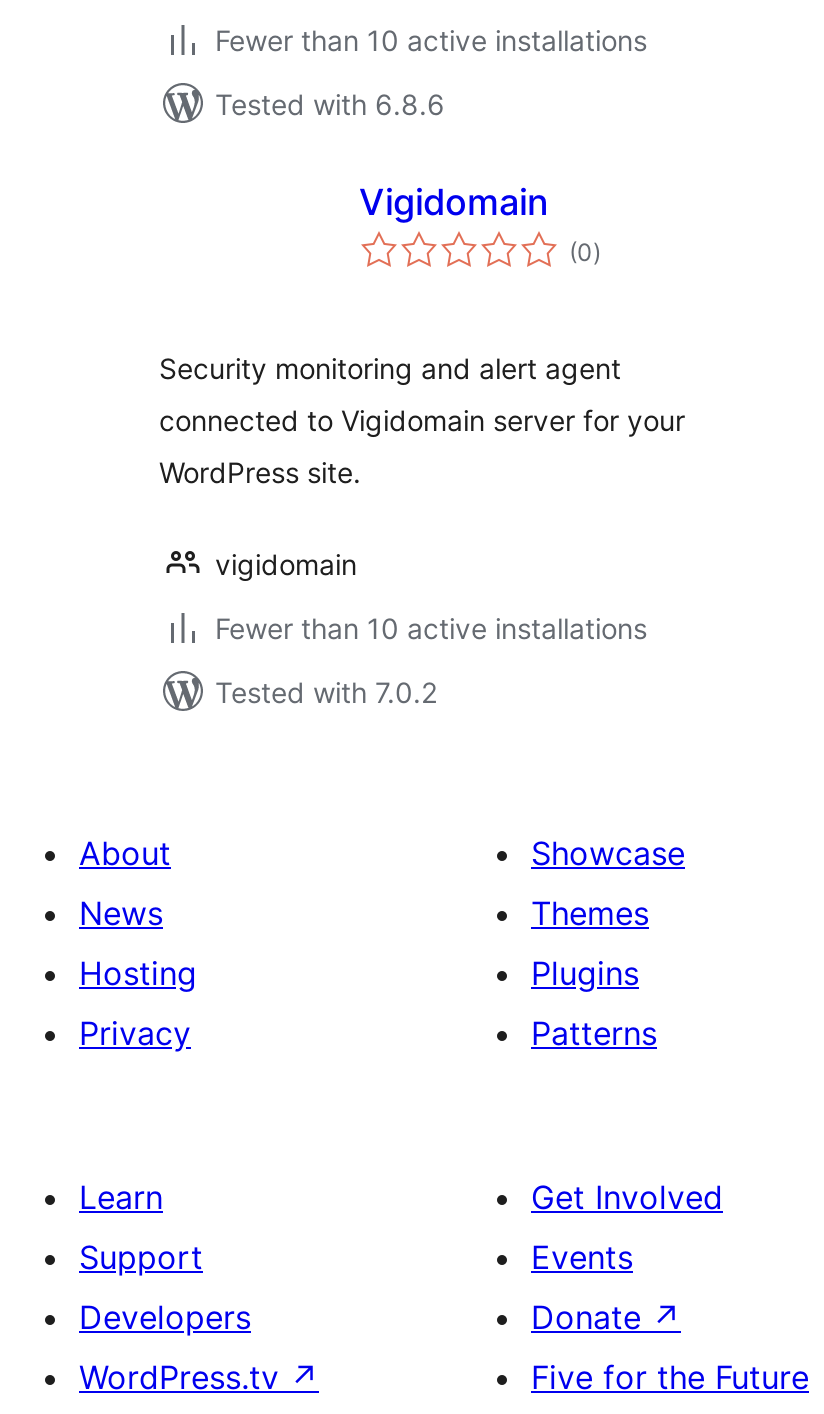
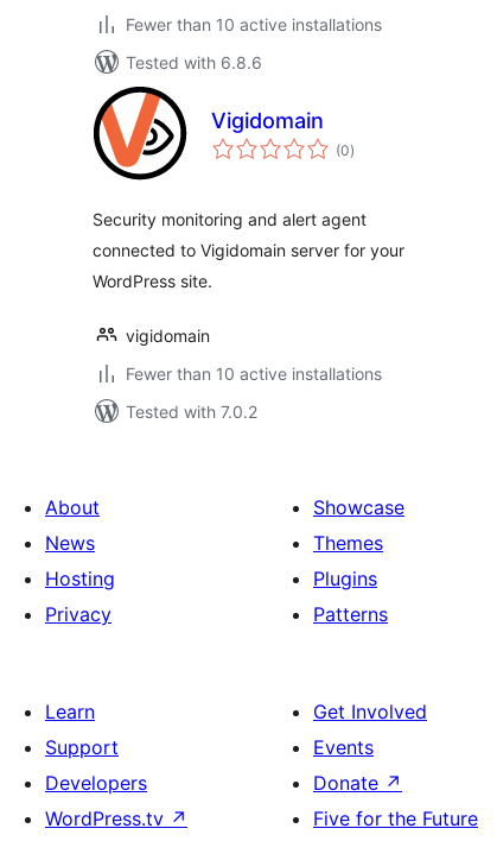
+ [image]
